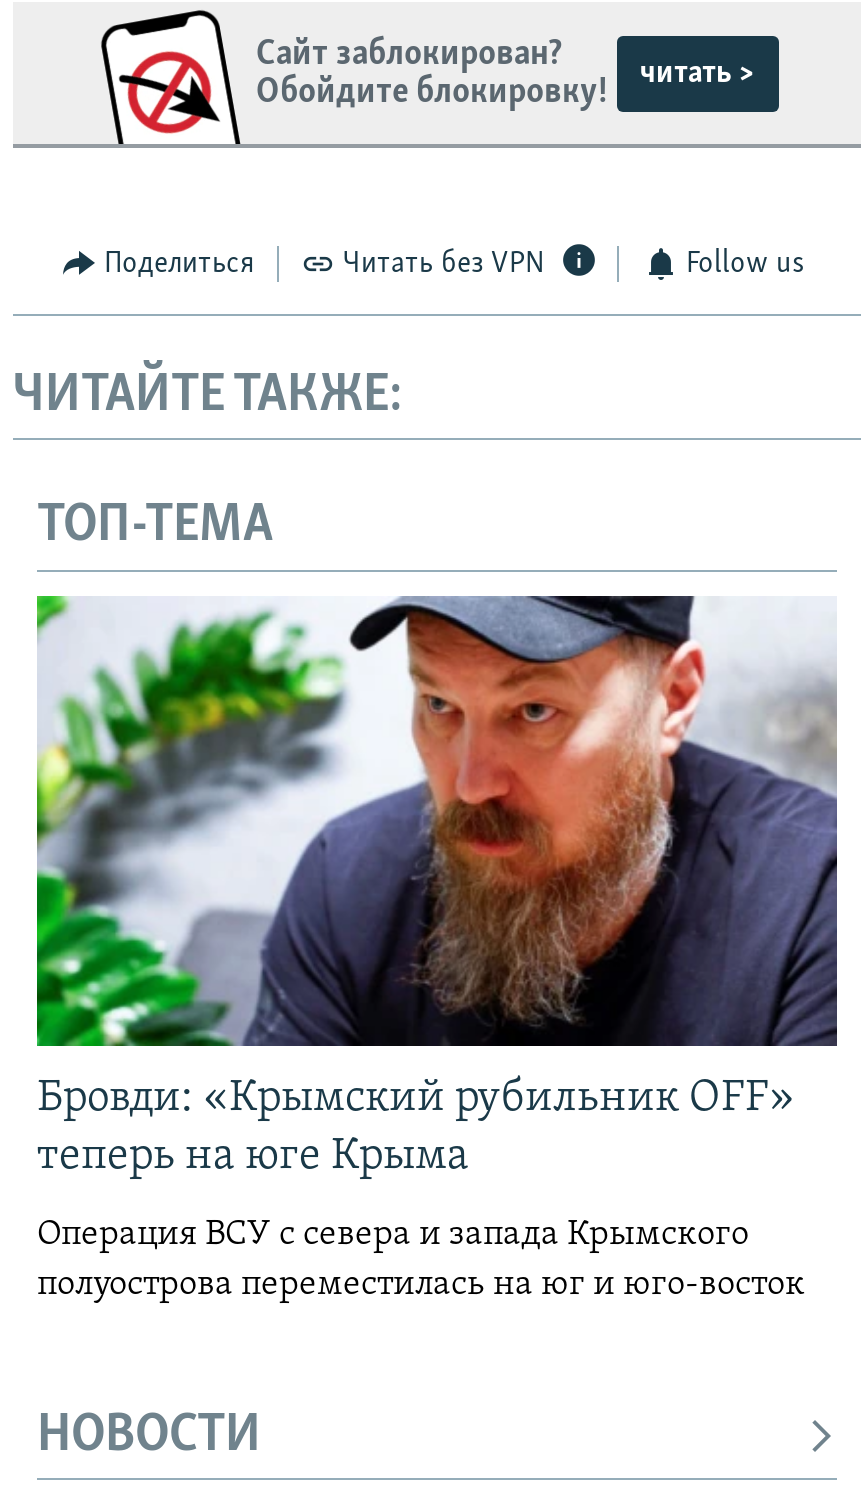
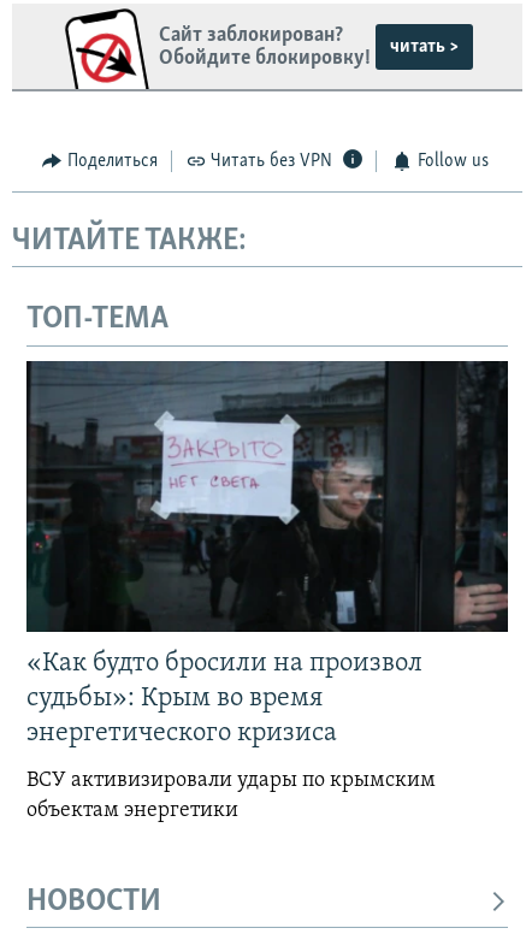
- [image]
- Бровди: «Крымский рубильник OFF»
- теперь на юге Крыма
+ [image]
+ «Как будто бросили на произвол
+ судьбы»: Крым во время
+ энергетического кризиса

- Операция ВСУ с севера и запада Крымского
- полуострова переместилась на юг и юго-восток
+ ВСУ активизировали удары по крымским
+ объектам энергетики
